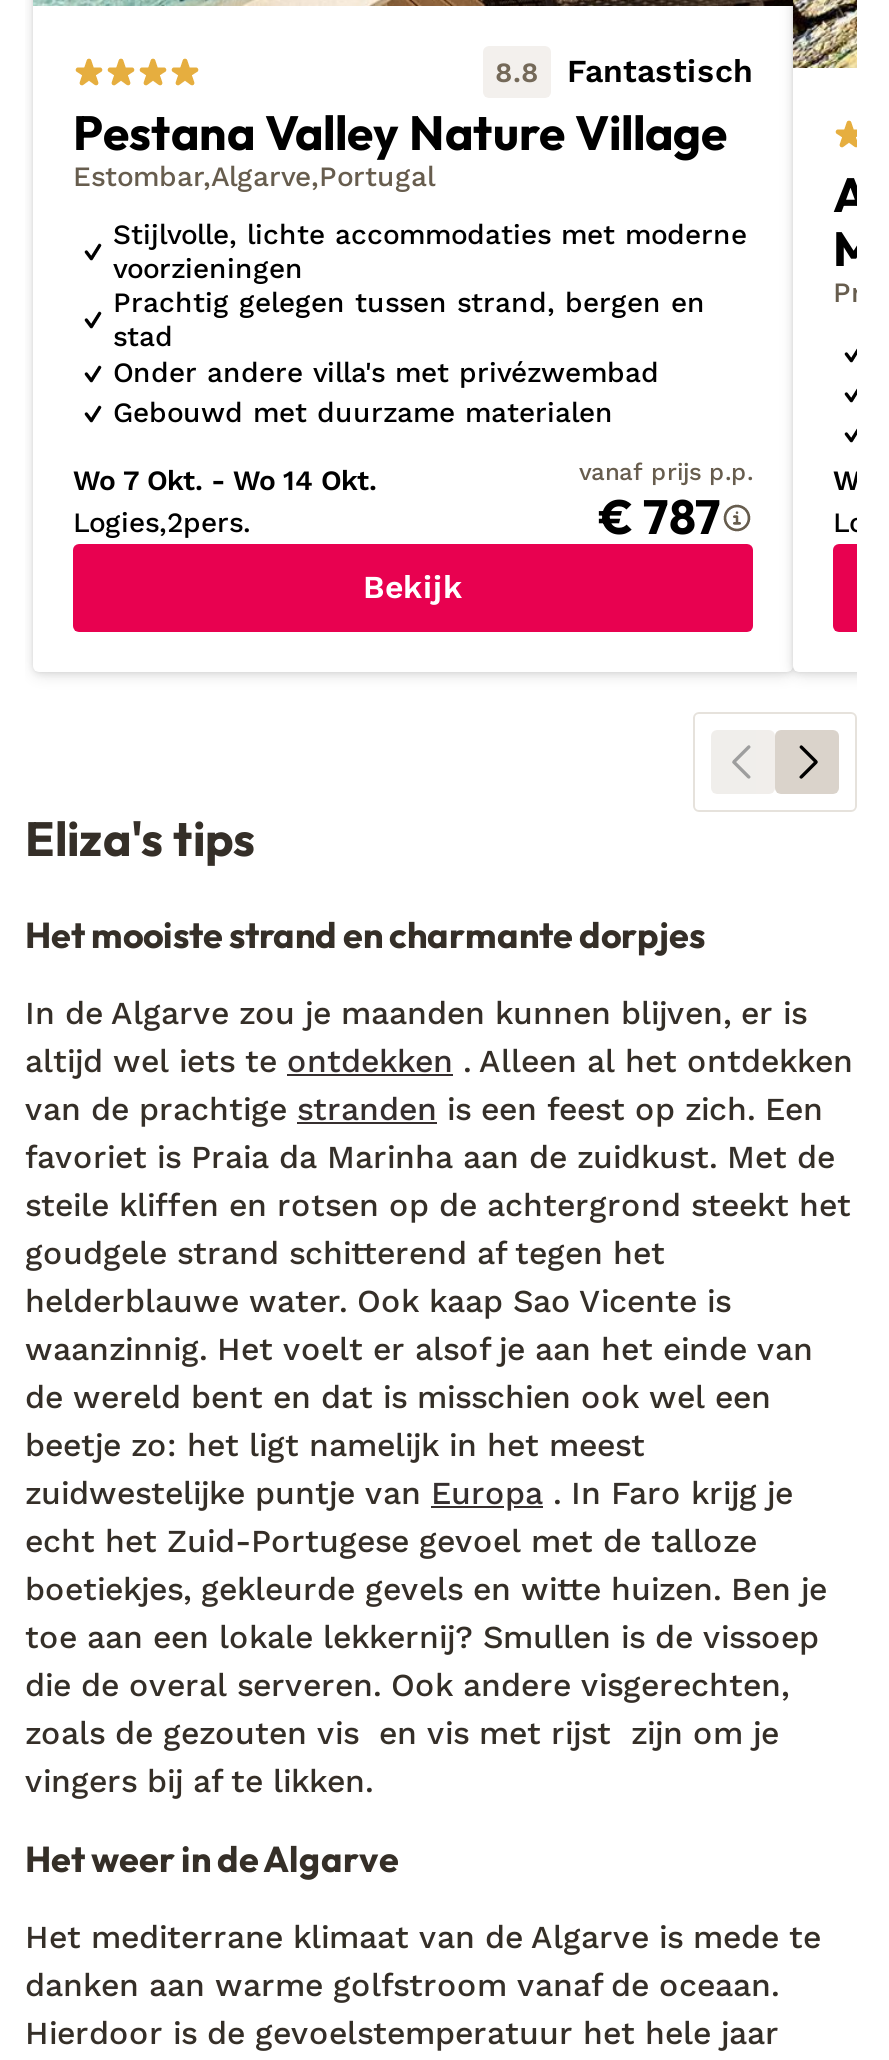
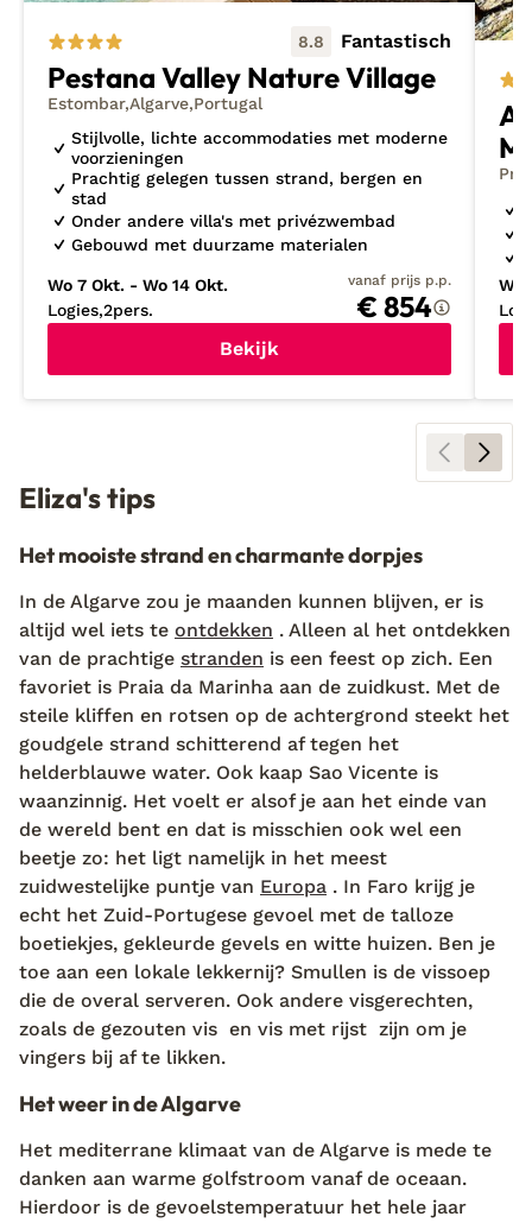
- € 787
+ € 854
